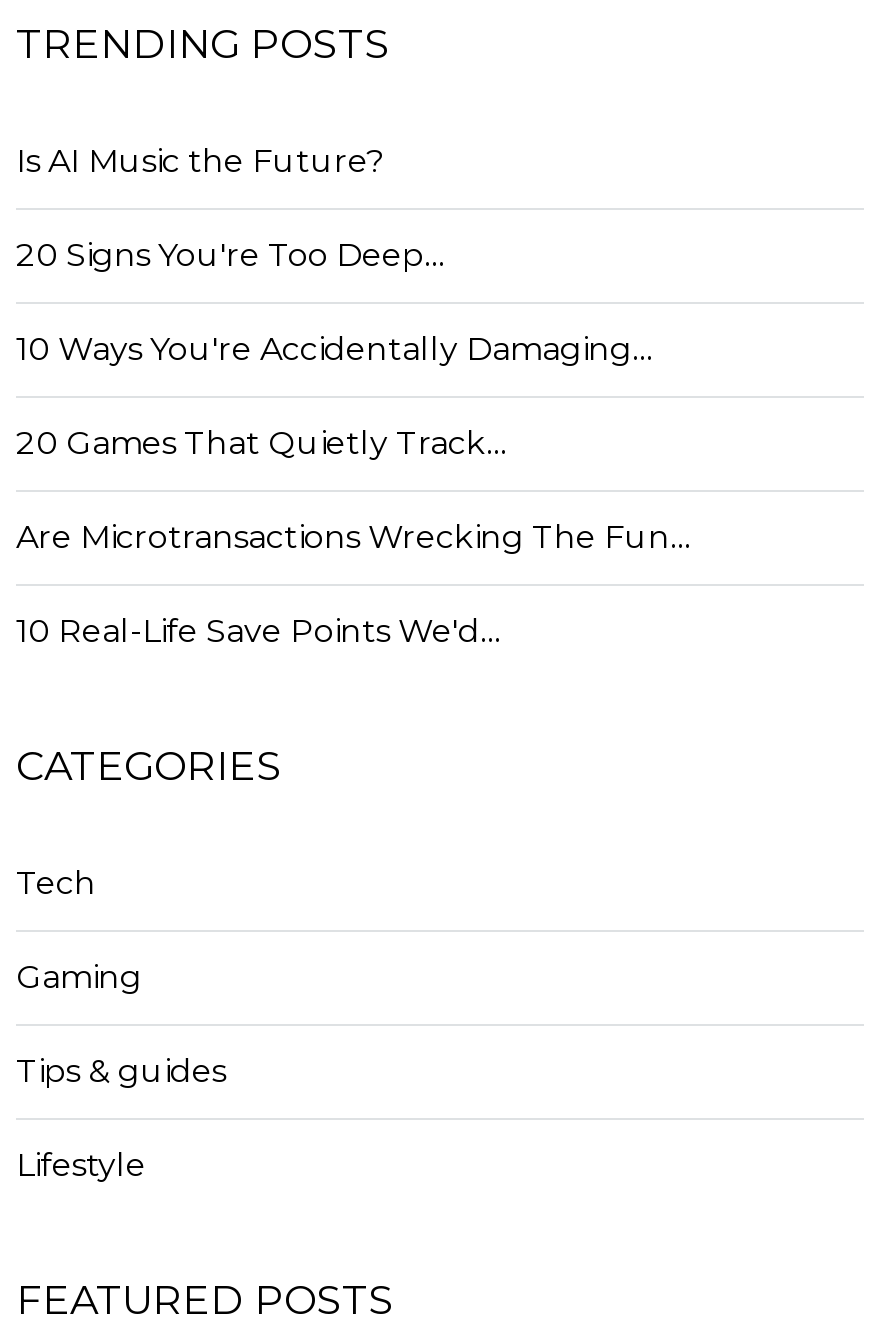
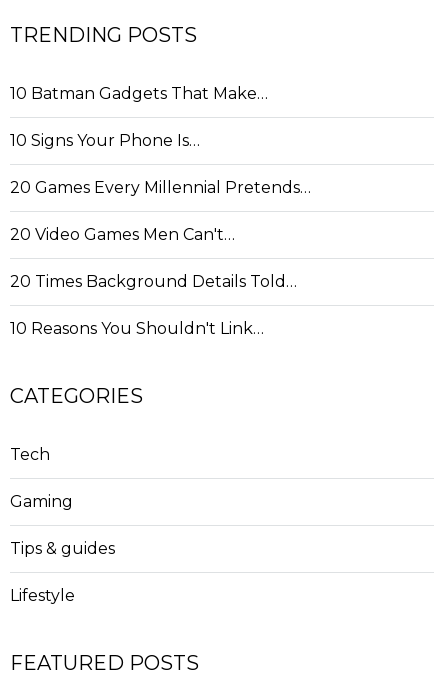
- Is AI Music the Future?
+ 10 Batman Gadgets That Make…

- 20 Signs You're Too Deep…
+ 10 Signs Your Phone Is…

- 10 Ways You're Accidentally Damaging…
+ 20 Games Every Millennial Pretends…

- 20 Games That Quietly Track…
+ 20 Video Games Men Can't…

- Are Microtransactions Wrecking The Fun…
+ 20 Times Background Details Told…

- 10 Real-Life Save Points We'd…
+ 10 Reasons You Shouldn't Link…
